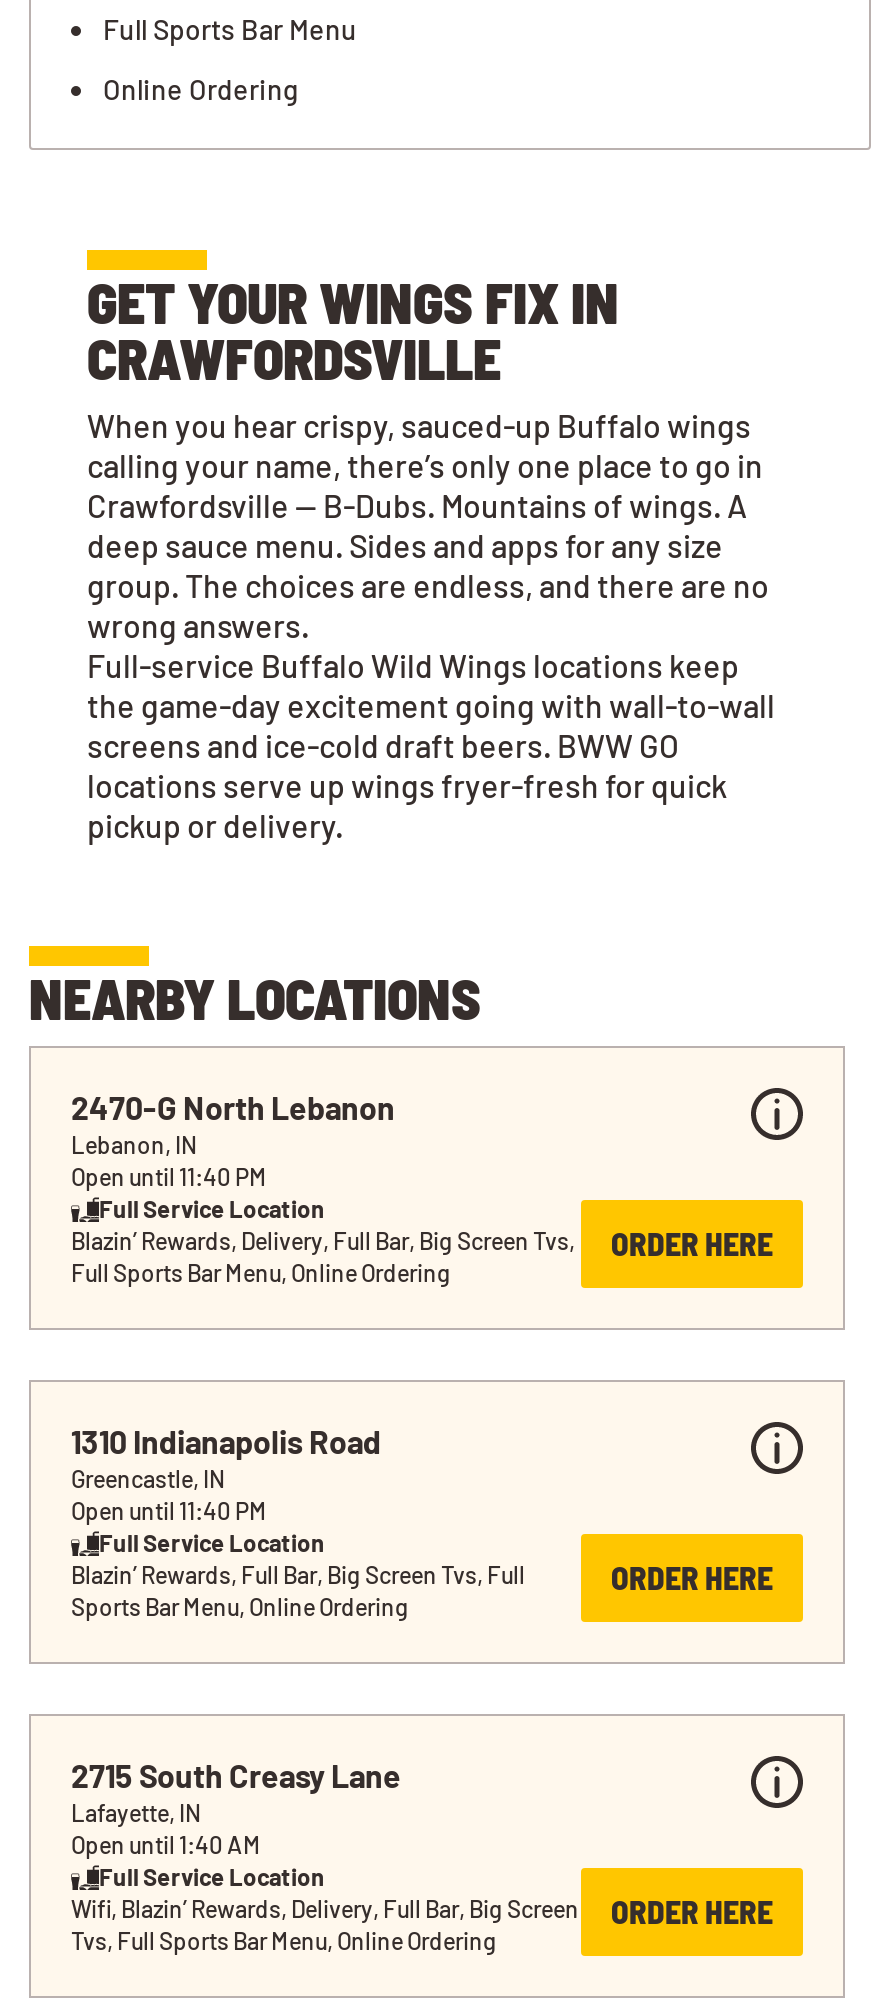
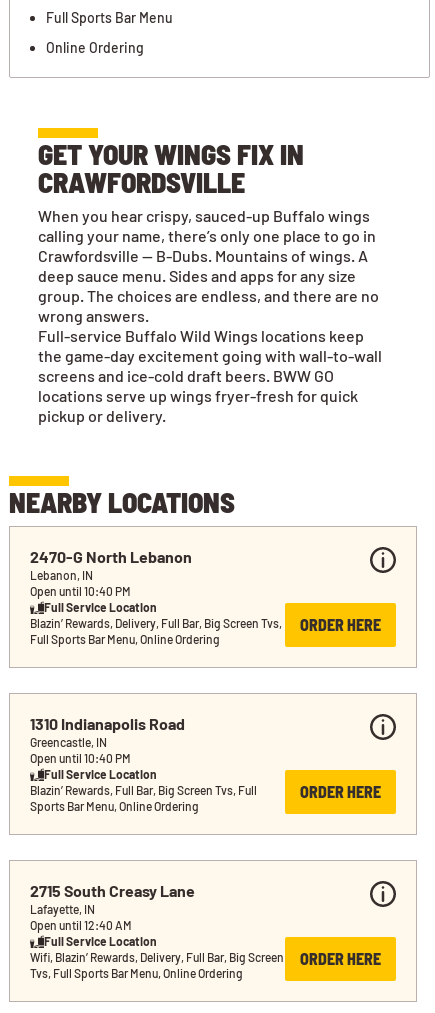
- Open until 11:40 PM
+ Open until 10:40 PM

- Open until 11:40 PM
+ Open until 10:40 PM

- Open until 1:40 AM
+ Open until 12:40 AM
